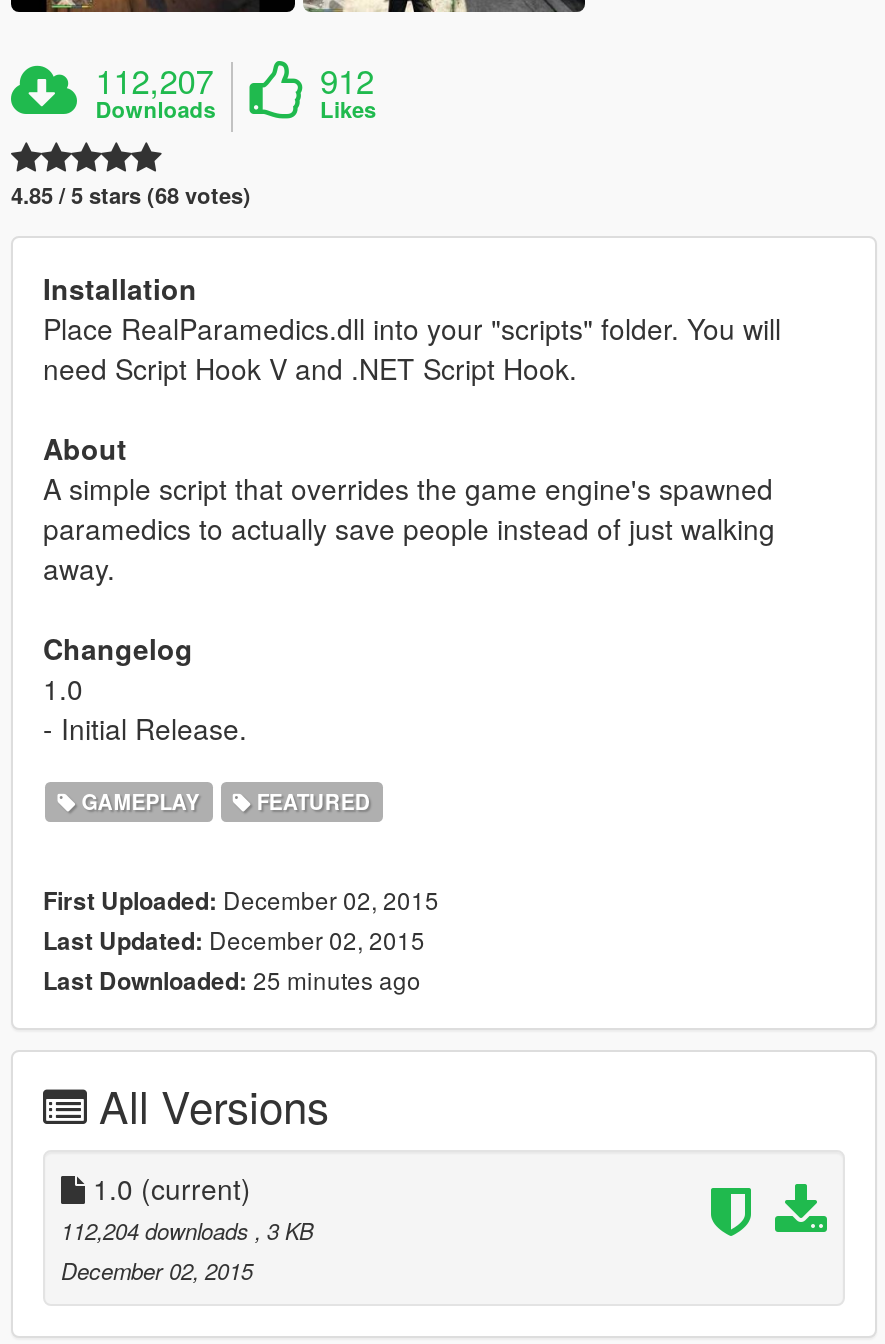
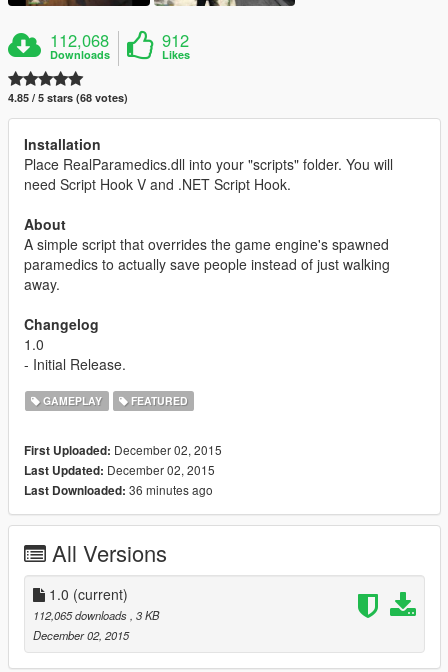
- 112,207
+ 112,068

- Last Downloaded: 25 minutes ago
+ Last Downloaded: 36 minutes ago

- 112,204 downloads, 3 KB
+ 112,065 downloads, 3 KB
